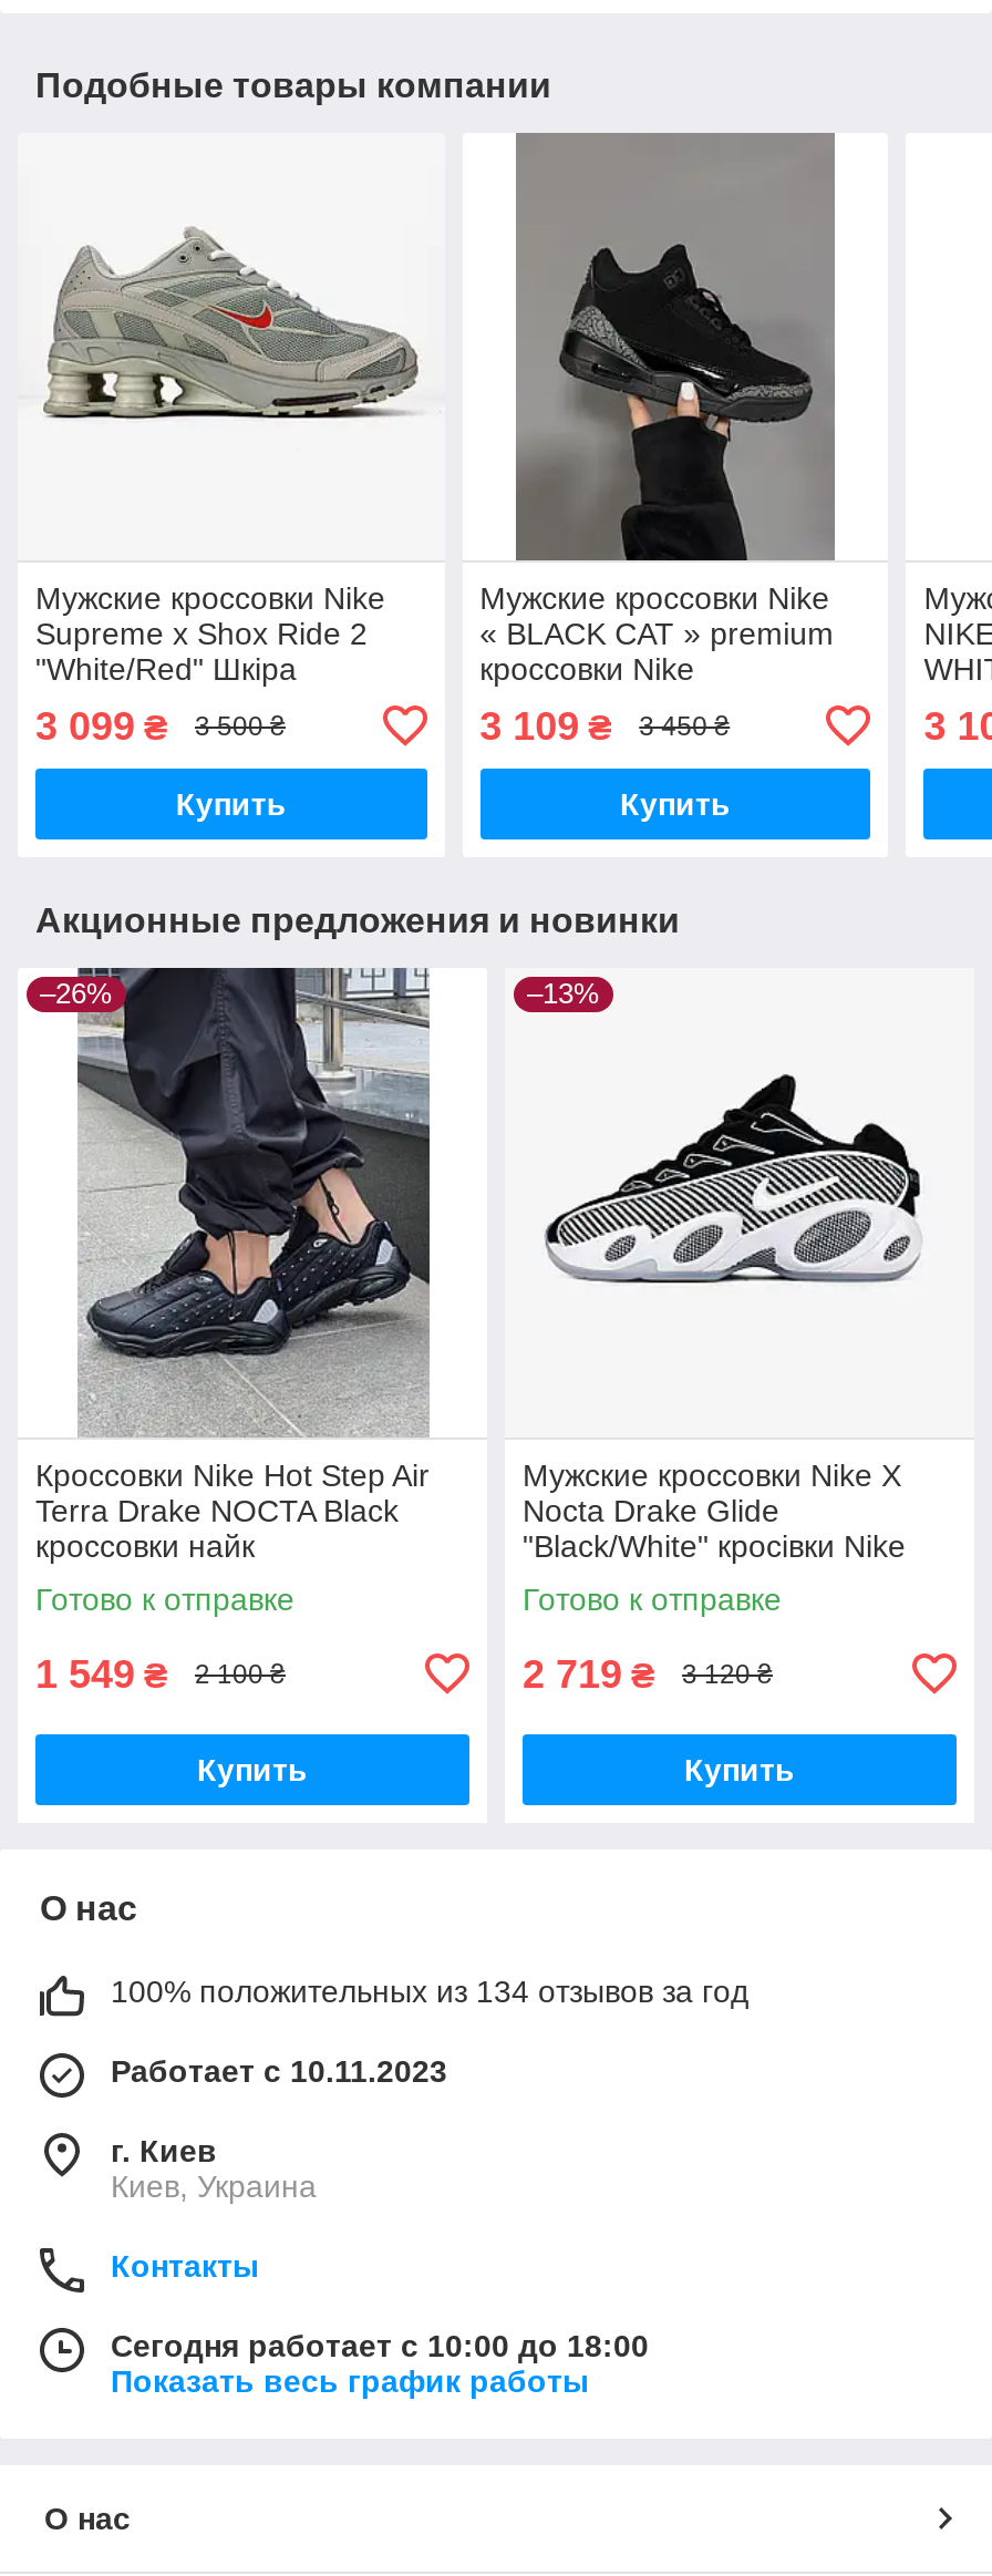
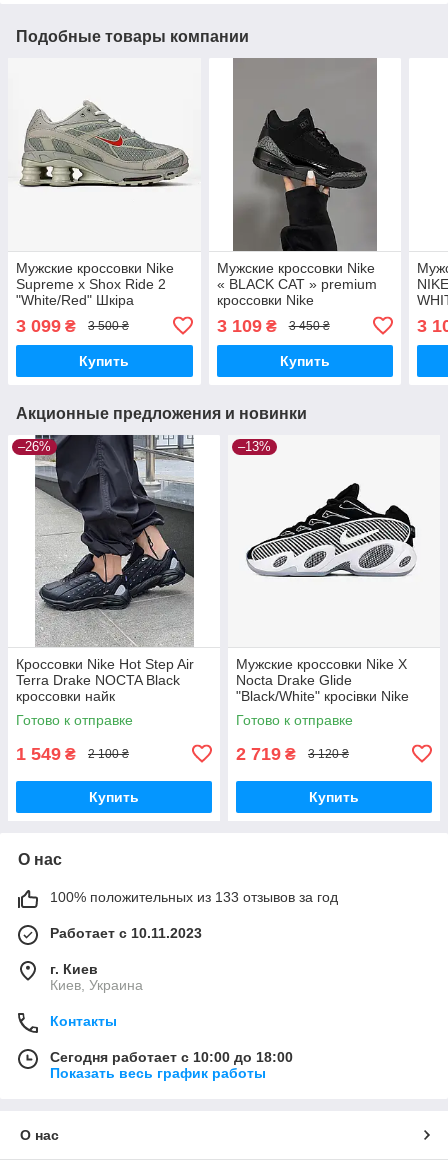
- 100% положительных из 134 отзывов за год
+ 100% положительных из 133 отзывов за год
